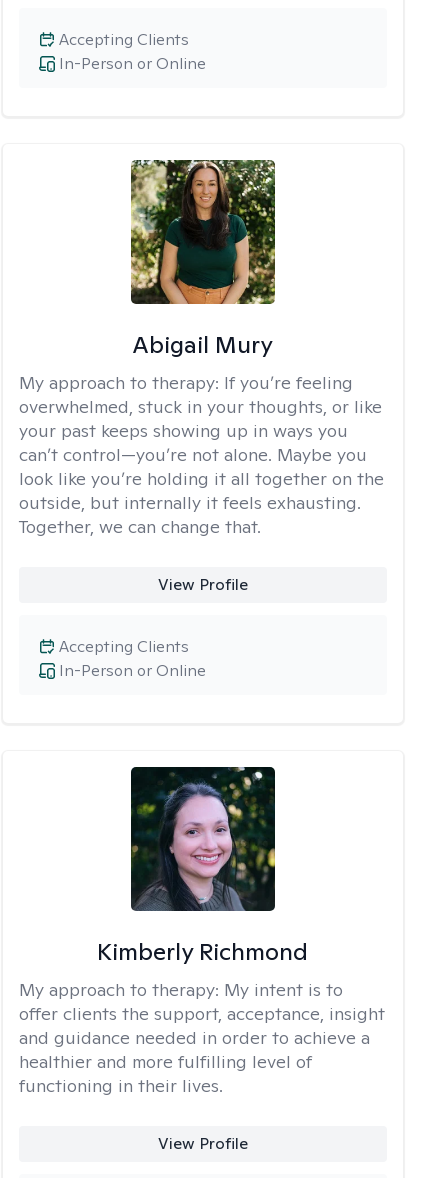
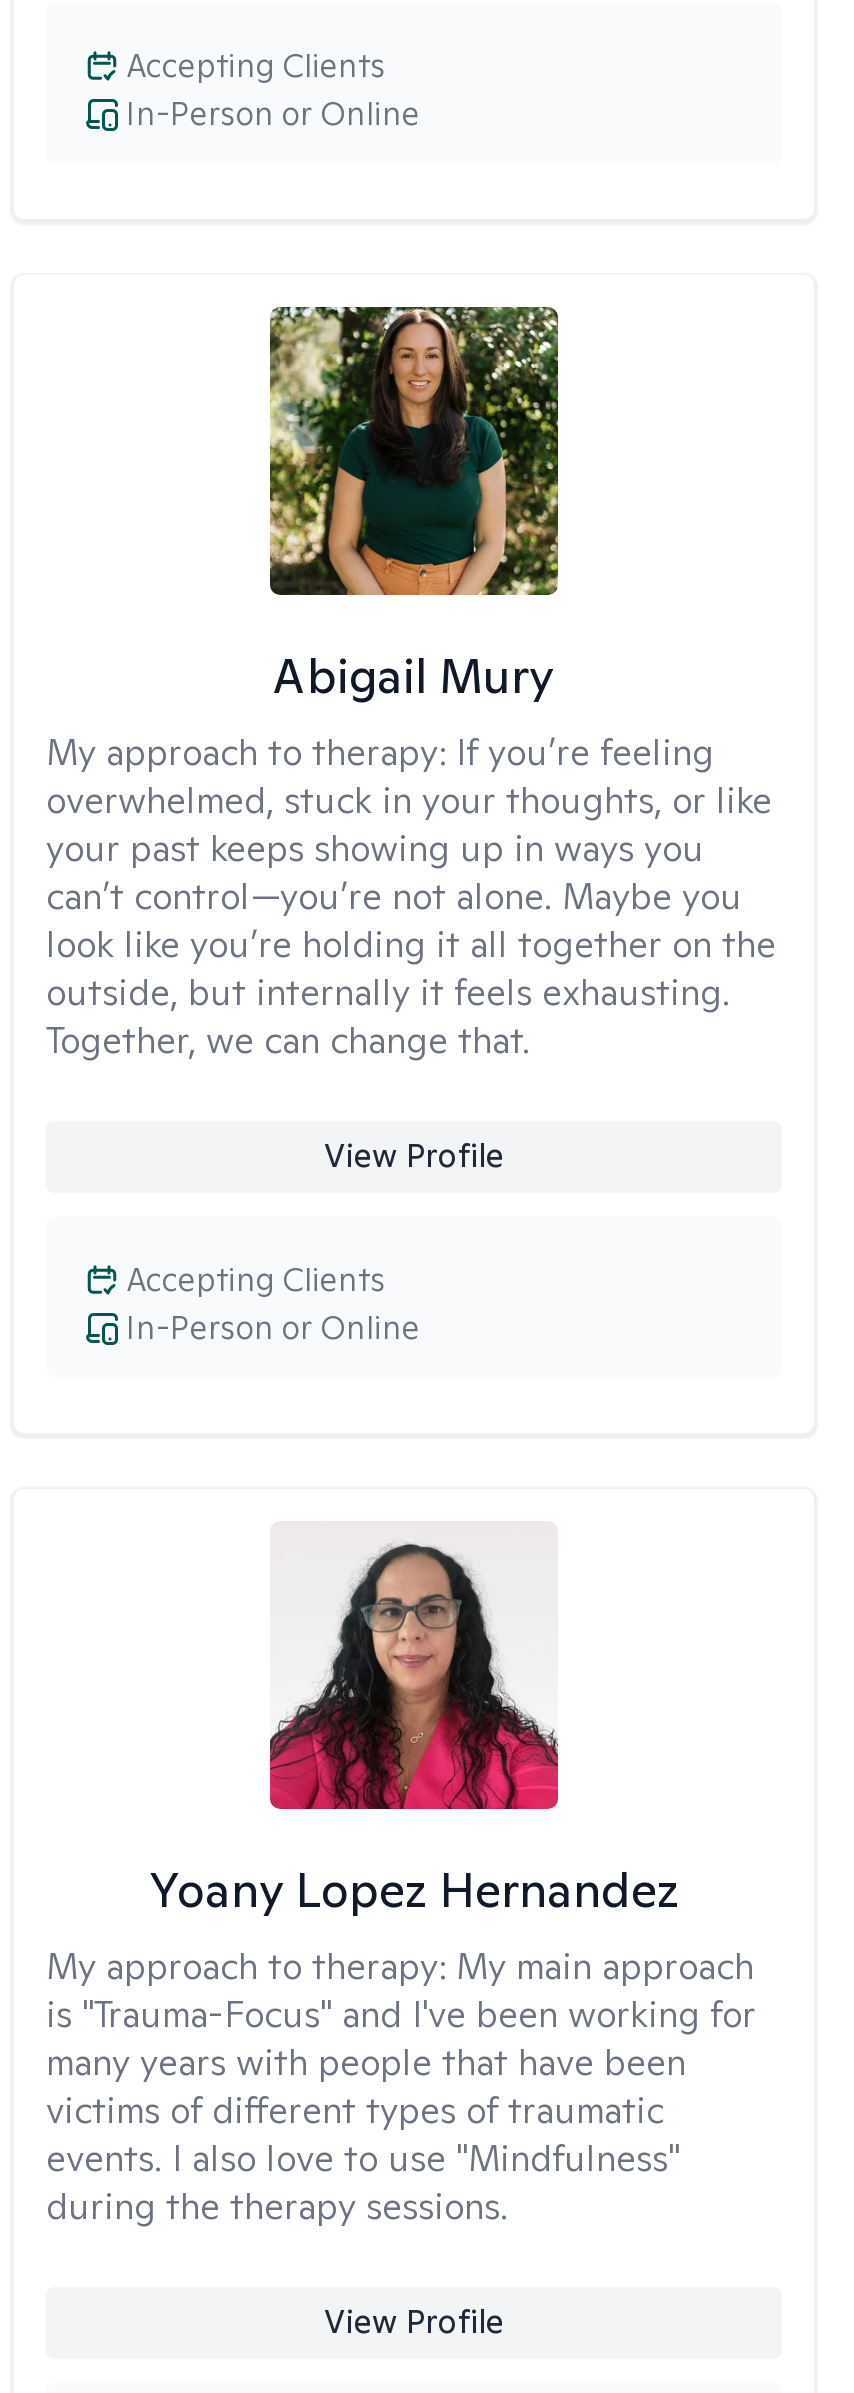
- [image]
- Kimberly Richmond
- My approach to therapy: My intent is to
- offer clients the support, acceptance, insight
- and guidance needed in order to achieve a
- healthier and more fulfilling level of
- functioning in their lives.
+ [image]
+ Yoany Lopez Hernandez
+ My approach to therapy: My main approach
+ is "Trauma-Focus" and I've been working for
+ many years with people that have been
+ victims of different types of traumatic
+ events. I also love to use "Mindfulness"
+ during the therapy sessions.
